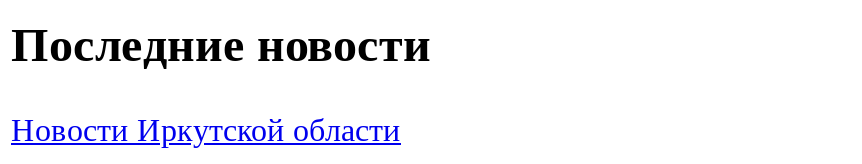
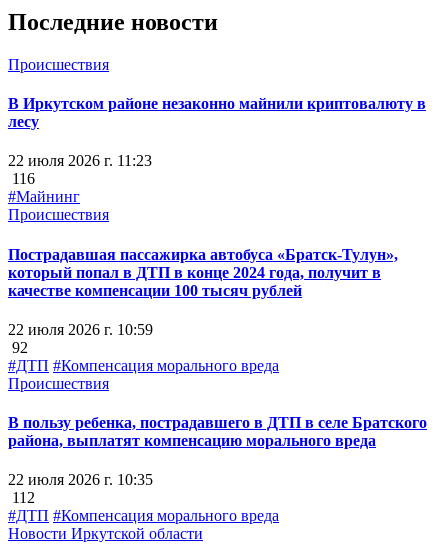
+ Происшествия
+ В Иркутском районе незаконно майнили криптовалюту в
+ лесу
+ 22 июля 2026 г. 11:23
+ 116
+ #Майнинг
+ Происшествия
+ Пострадавшая пассажирка автобуса «Братск-Тулун»,
+ который попал в ДТП в конце 2024 года, получит в
+ качестве компенсации 100 тысяч рублей
+ 22 июля 2026 г. 10:59
+ 92
+ #ДТП #Компенсация морального вреда
+ Происшествия
+ В пользу ребенка, пострадавшего в ДТП в селе Братского
+ района, выплатят компенсацию морального вреда
+ 22 июля 2026 г. 10:35
+ 112
+ #ДТП #Компенсация морального вреда
